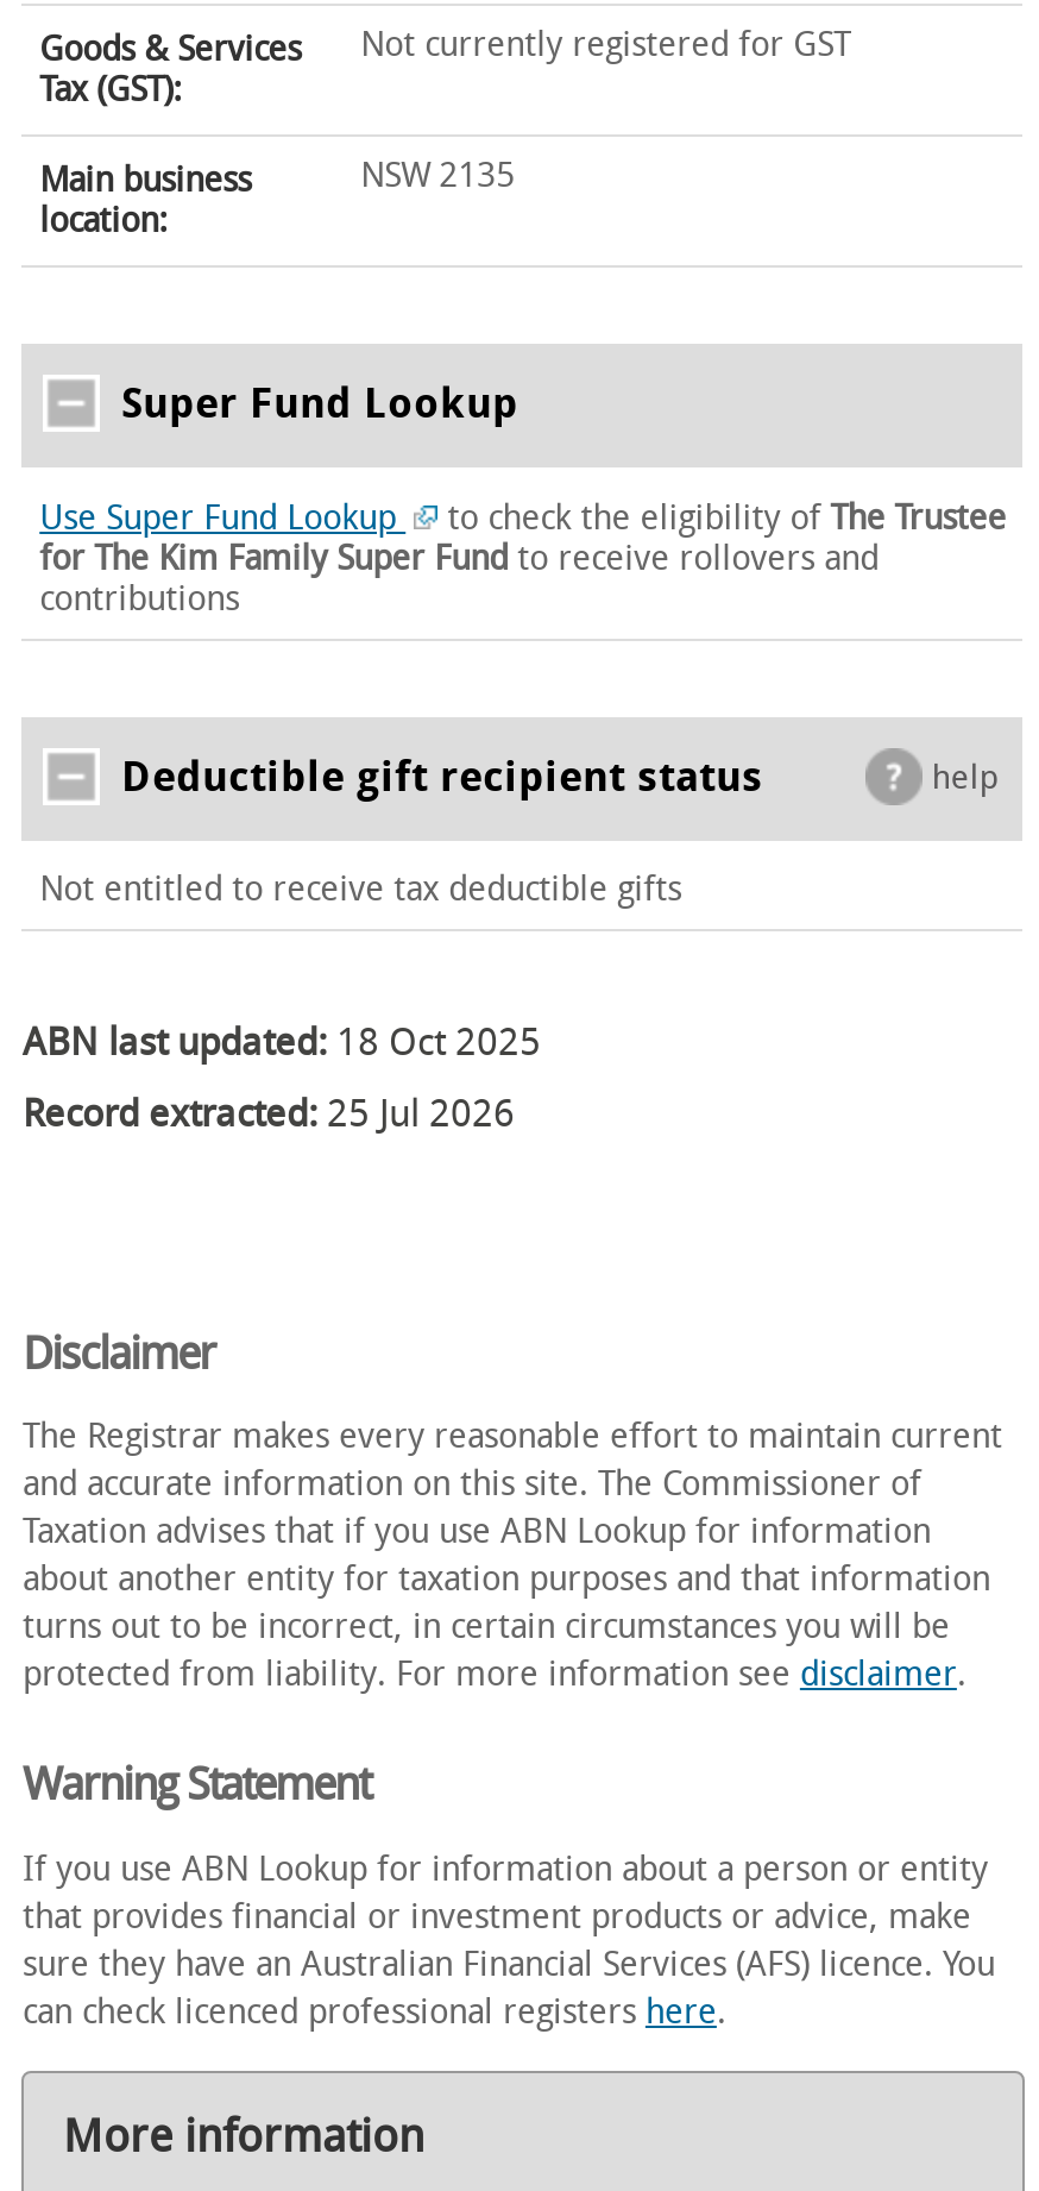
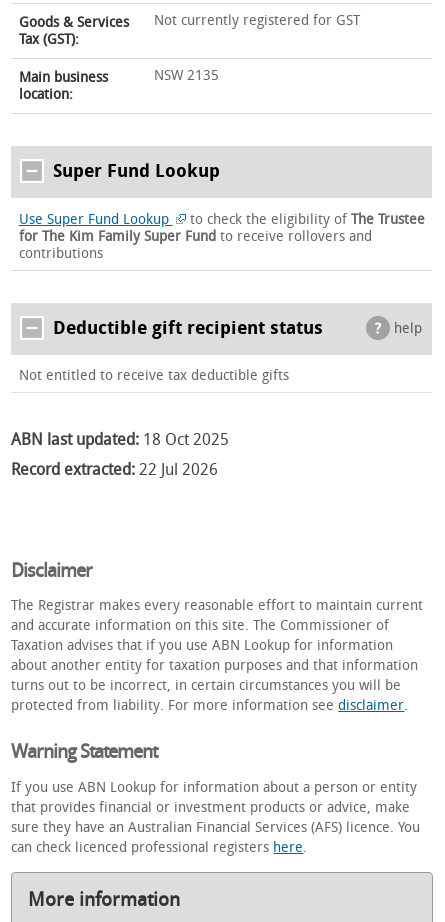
- Record extracted: 25 Jul 2026
+ Record extracted: 22 Jul 2026
